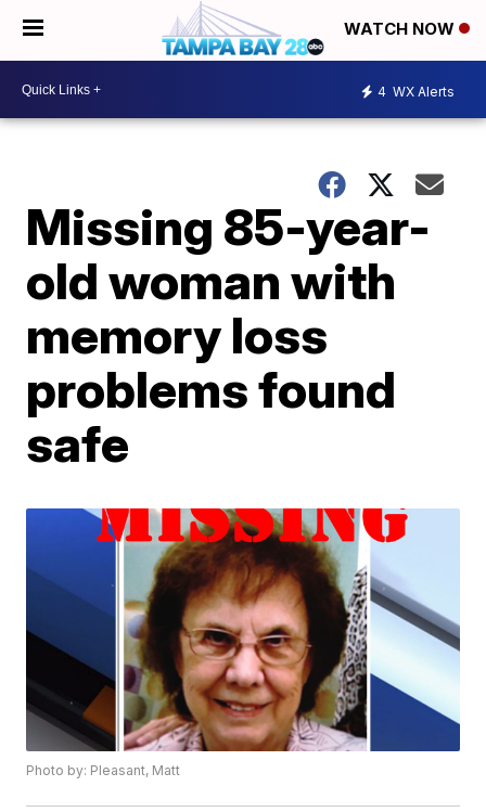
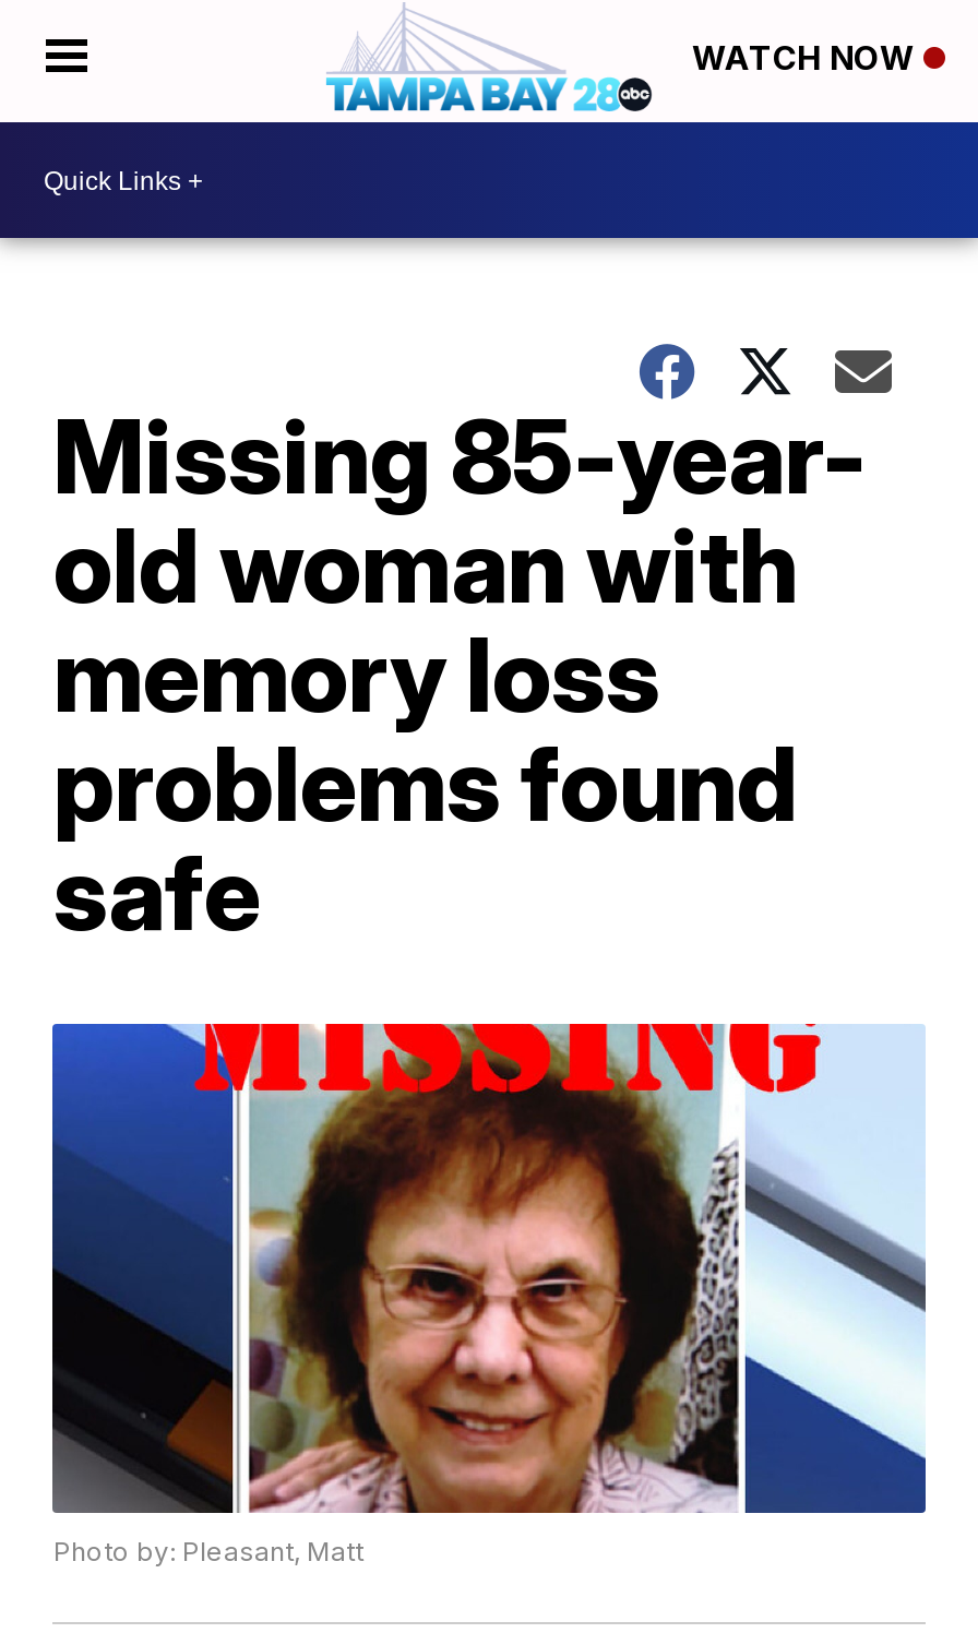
- 4 WX Alerts
